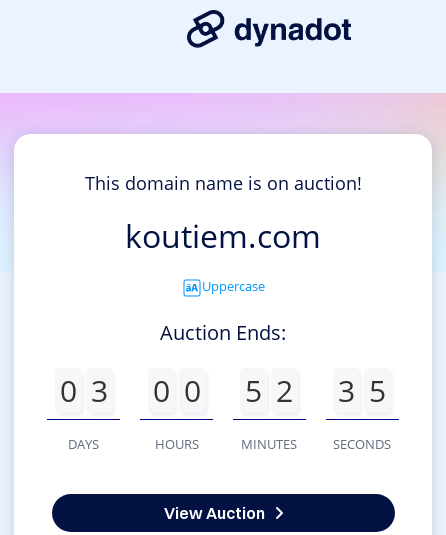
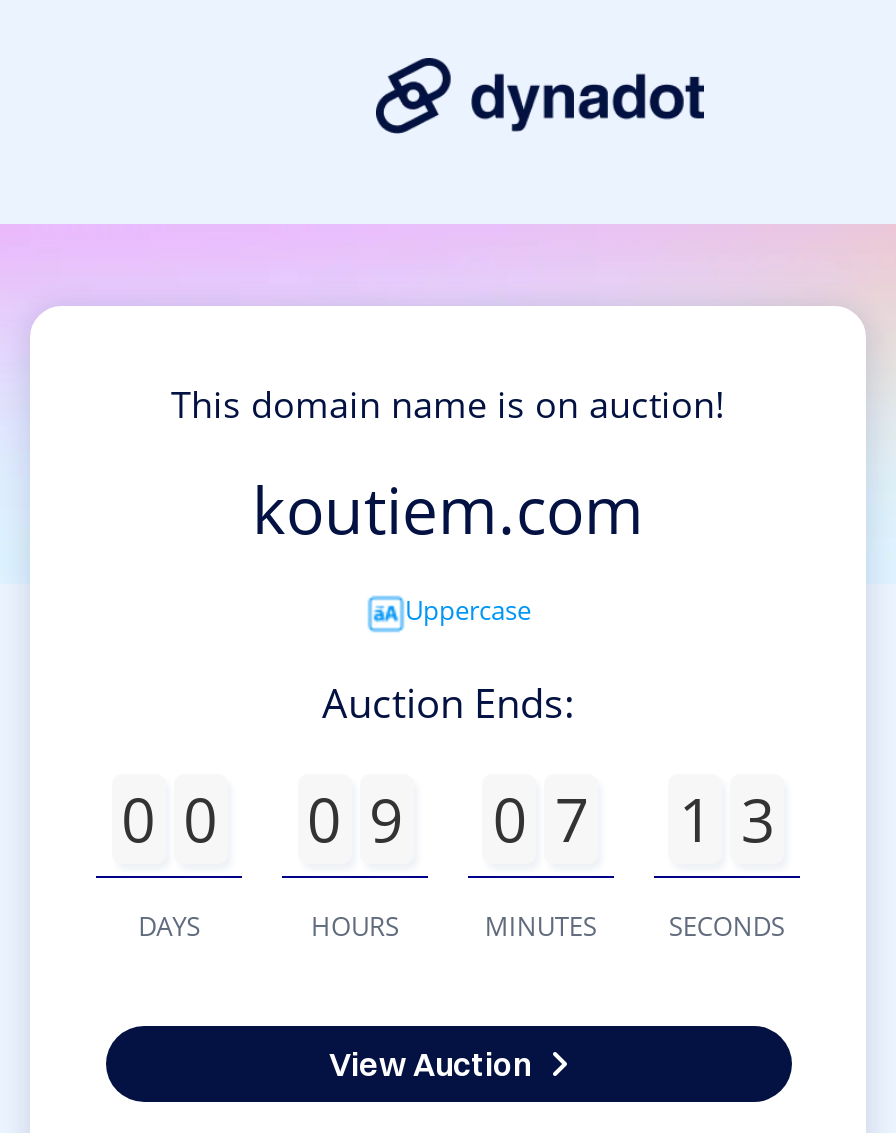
- 0 3
+ 0 0

- 0 0
+ 0 9

- 5 2
+ 0 7

- 3 5
+ 1 3
